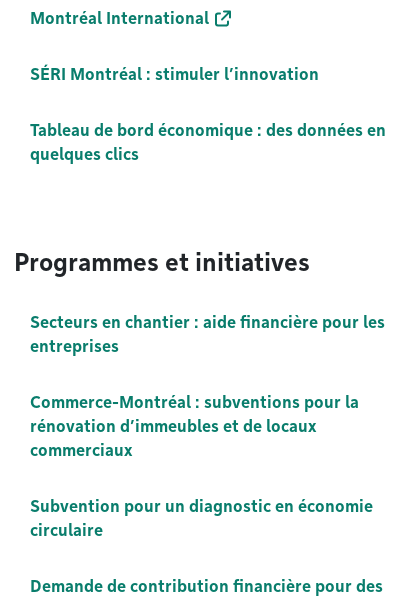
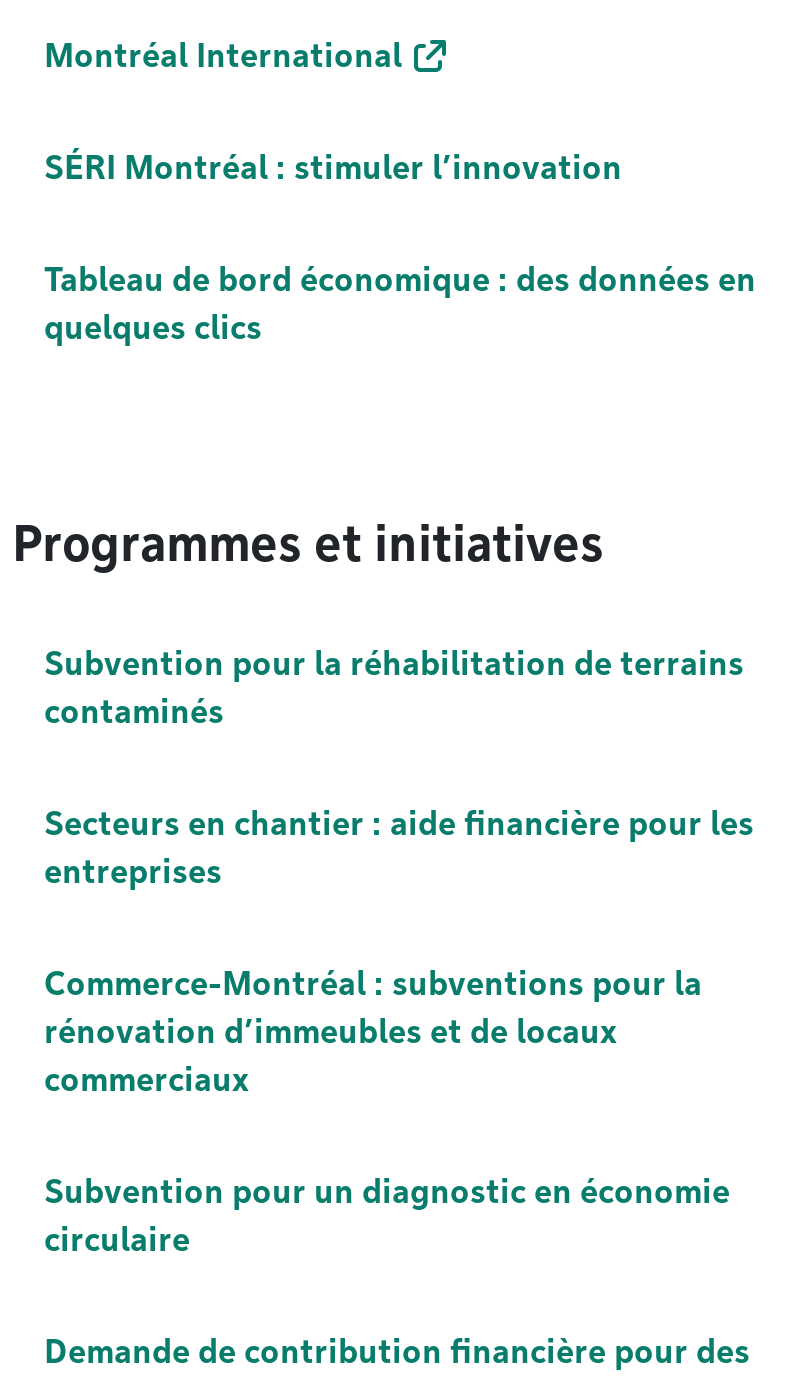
+ Subvention pour la réhabilitation de terrains
+ contaminés
